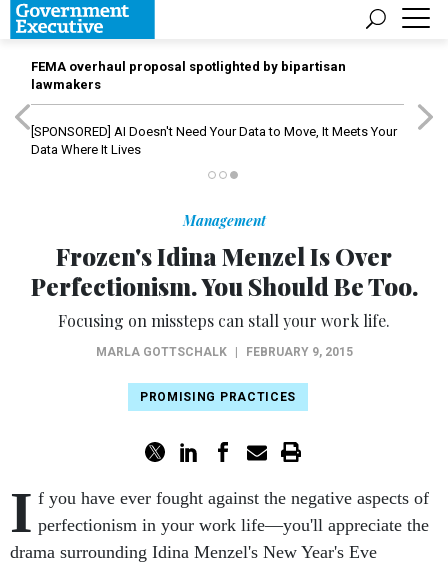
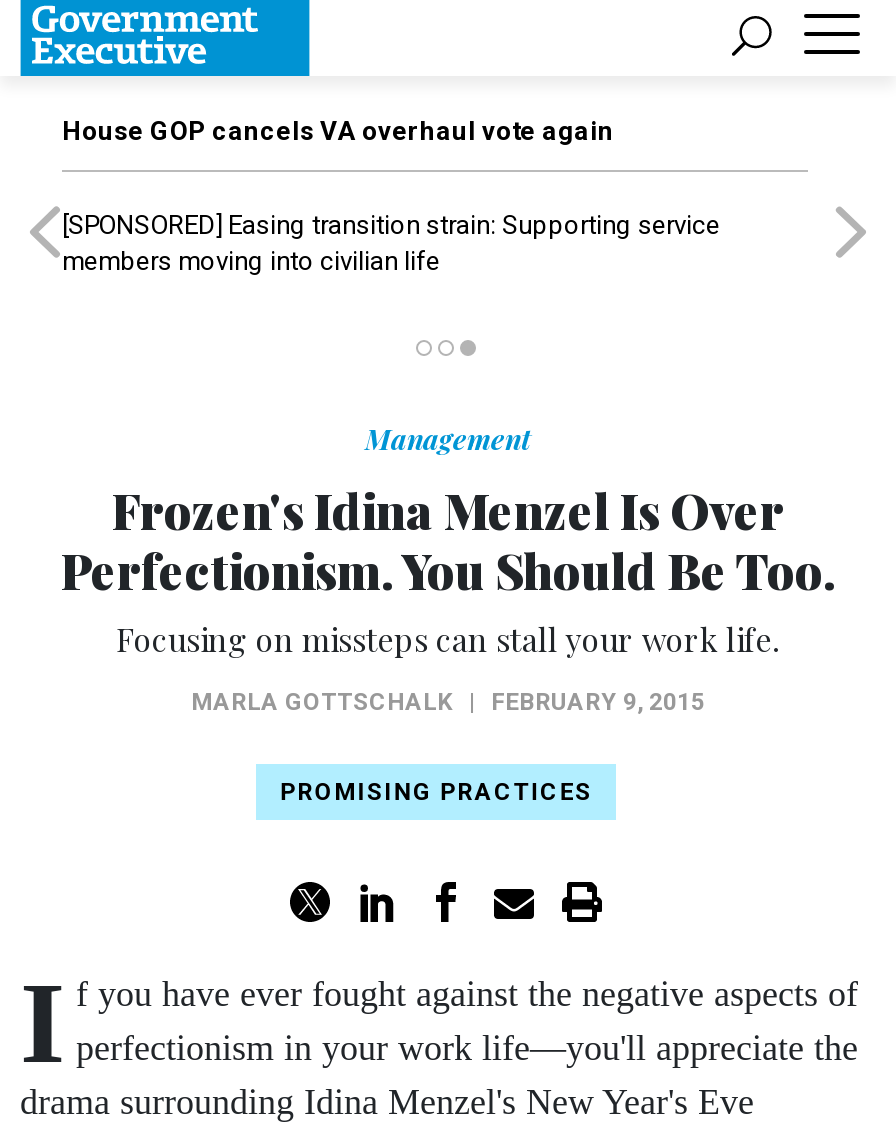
- FEMA overhaul proposal spotlighted by bipartisan
- lawmakers
+ House GOP cancels VA overhaul vote again

- [SPONSORED] AI Doesn't Need Your Data to Move, It Meets Your
- Data Where It Lives
+ [SPONSORED] Easing transition strain: Supporting service
+ members moving into civilian life
